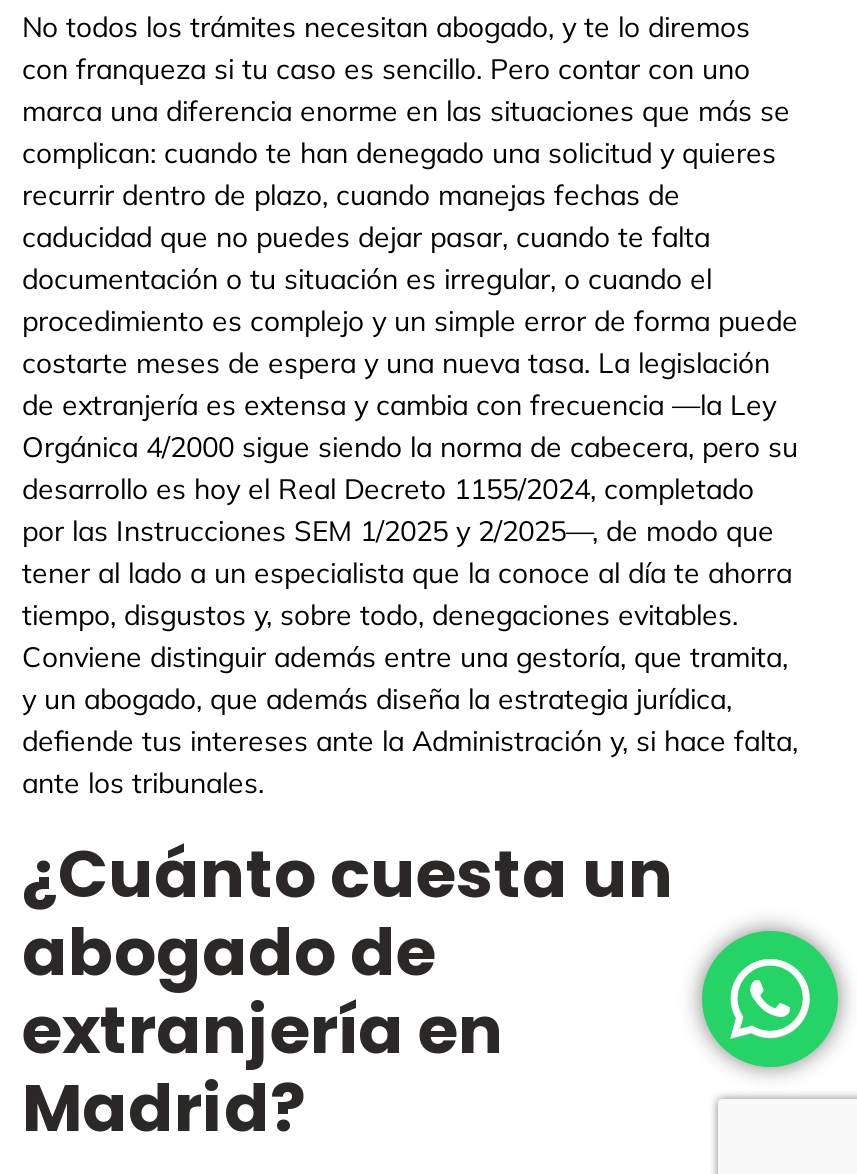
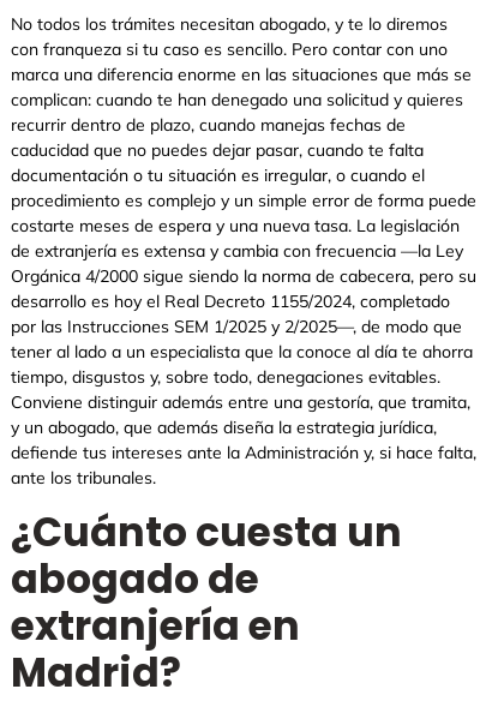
- [image]
